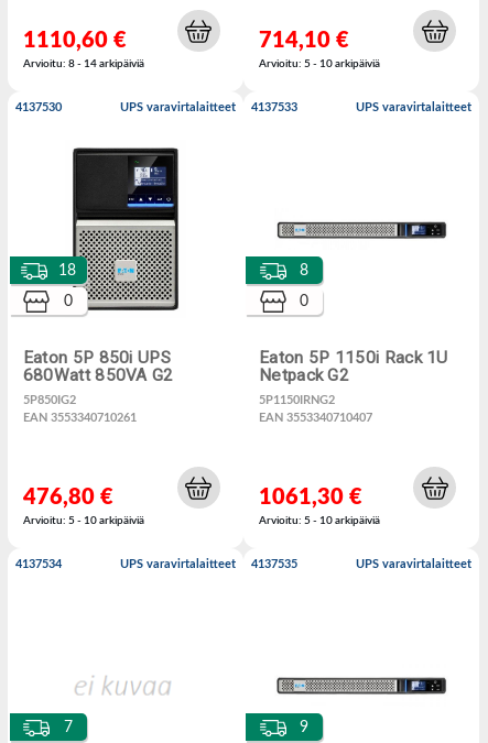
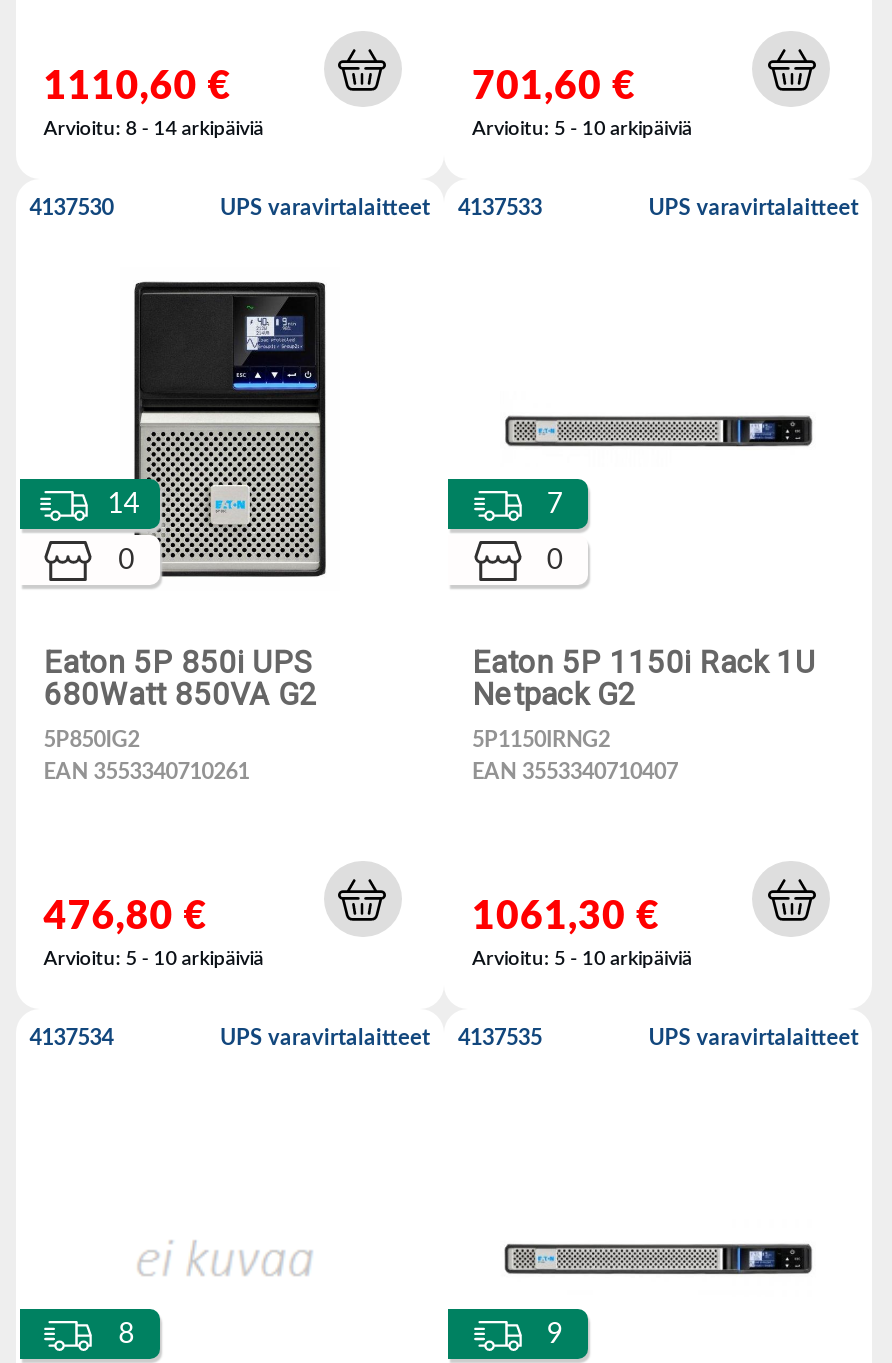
- 714,10 €
+ 701,60 €

- 18
+ 14

- 8
+ 7

- 7
+ 8
